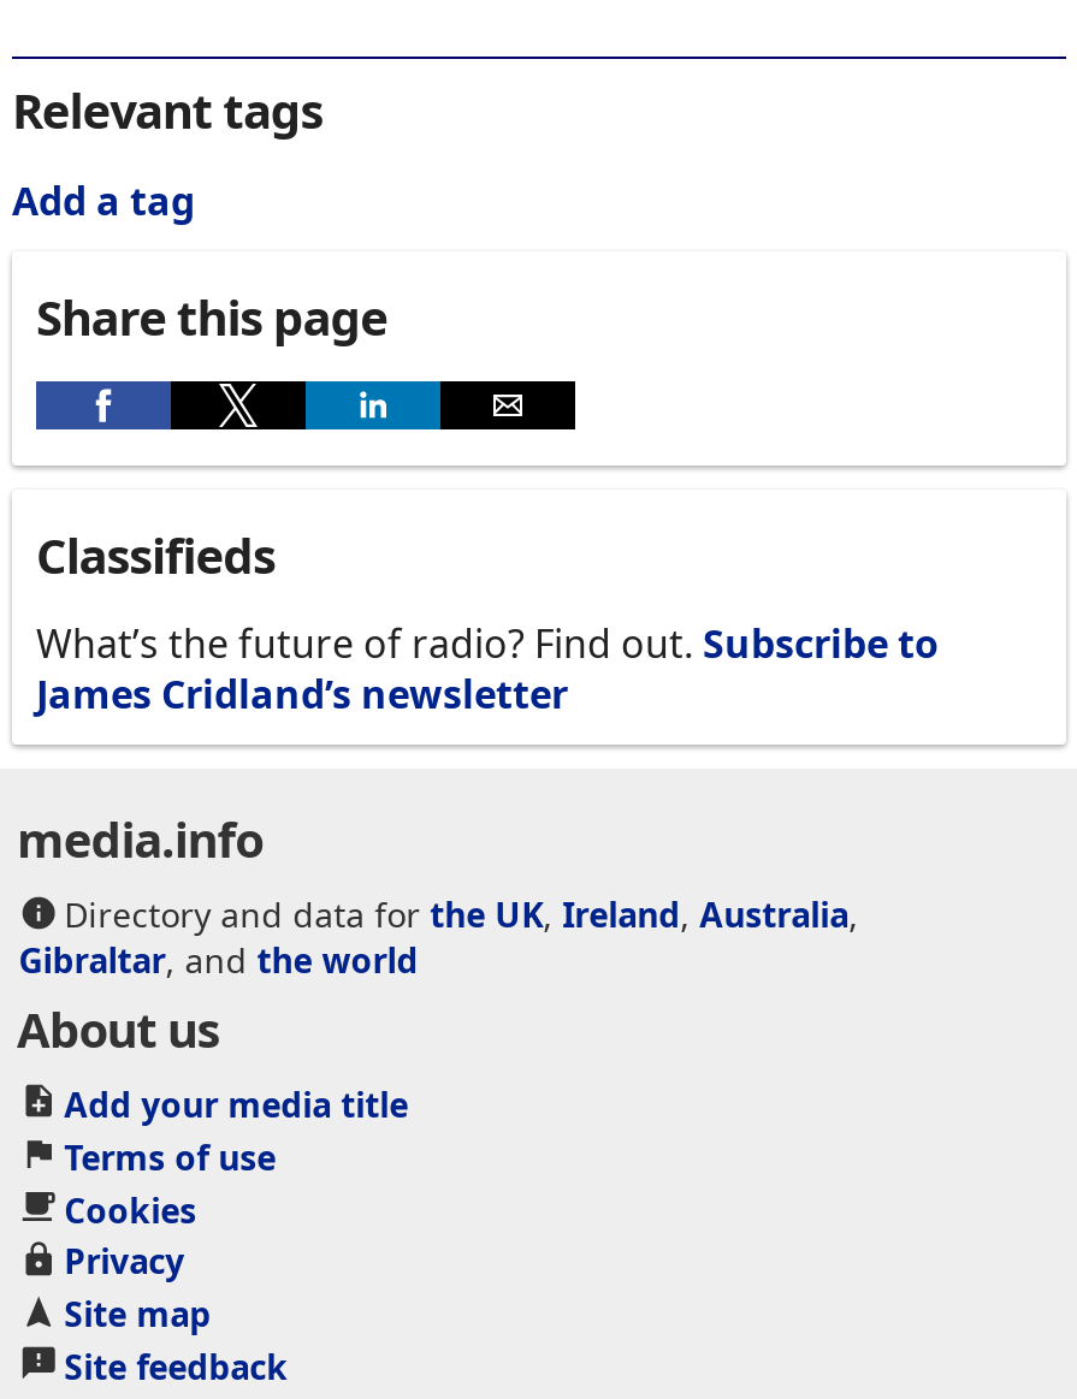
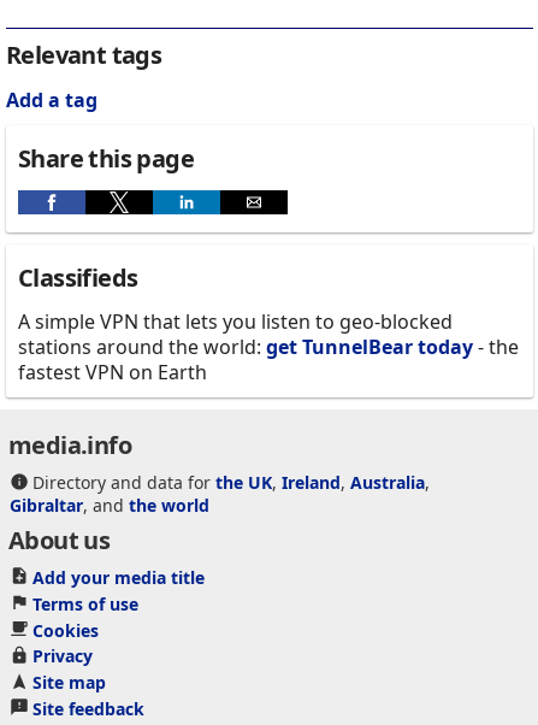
- What’s the future of radio? Find out. Subscribe to
- James Cridland’s newsletter
+ A simple VPN that lets you listen to geo-blocked
+ stations around the world: get TunnelBear today - the
+ fastest VPN on Earth
